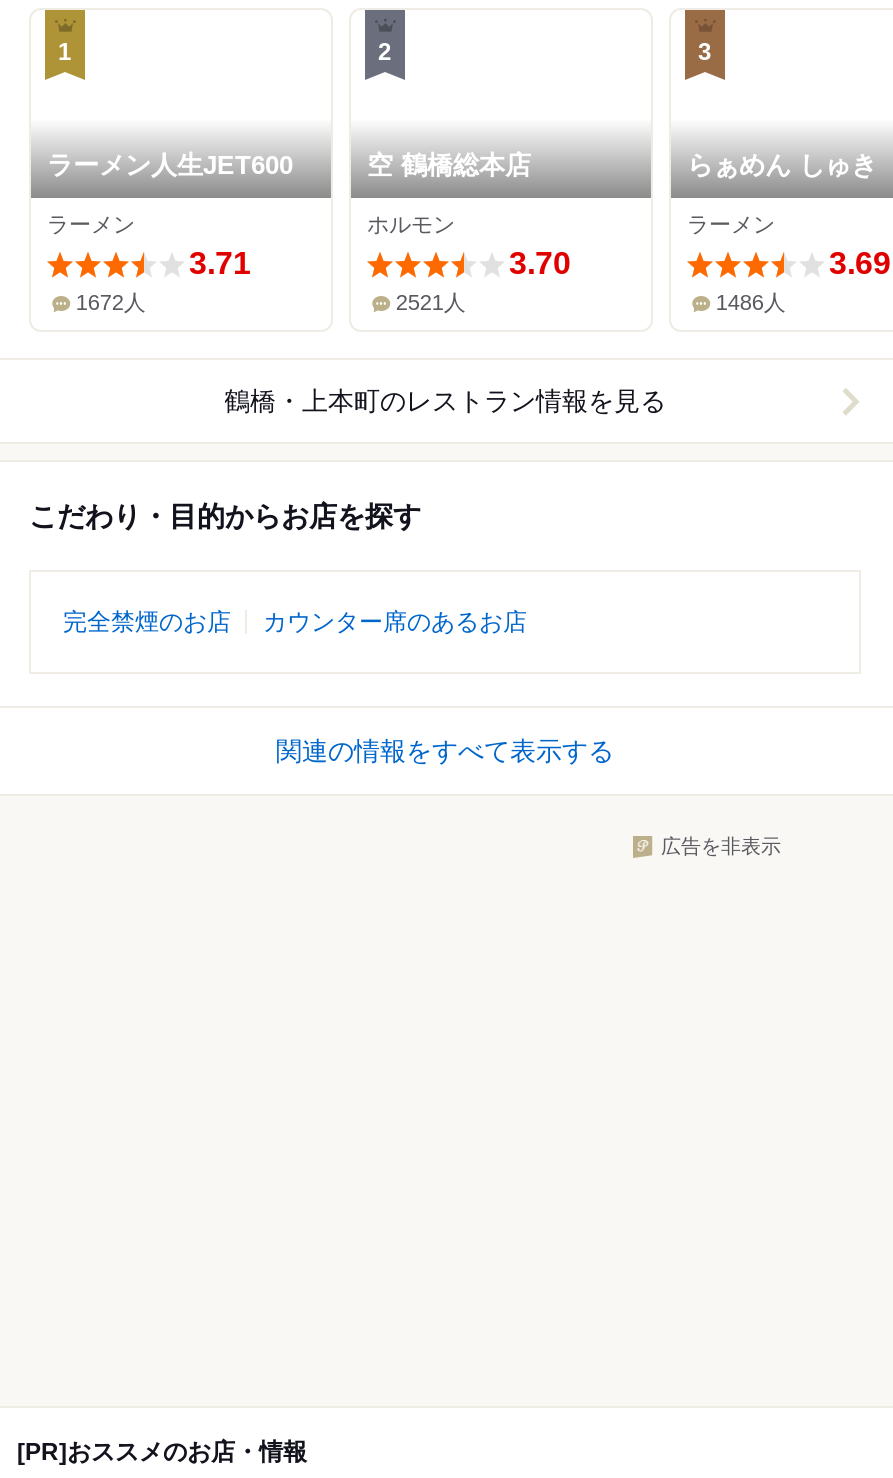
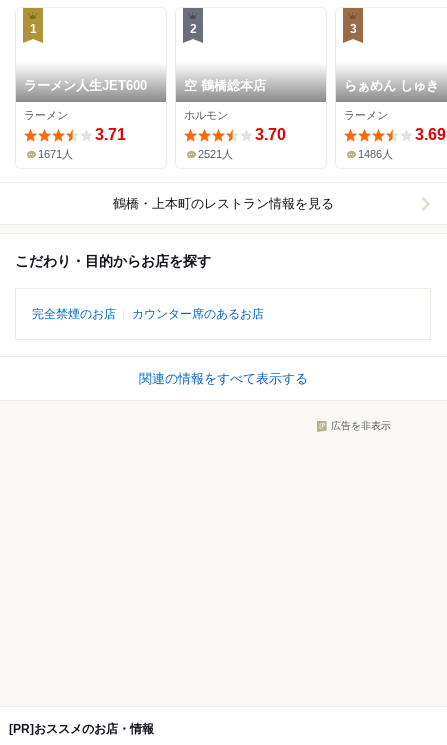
- 1672人
+ 1671人
